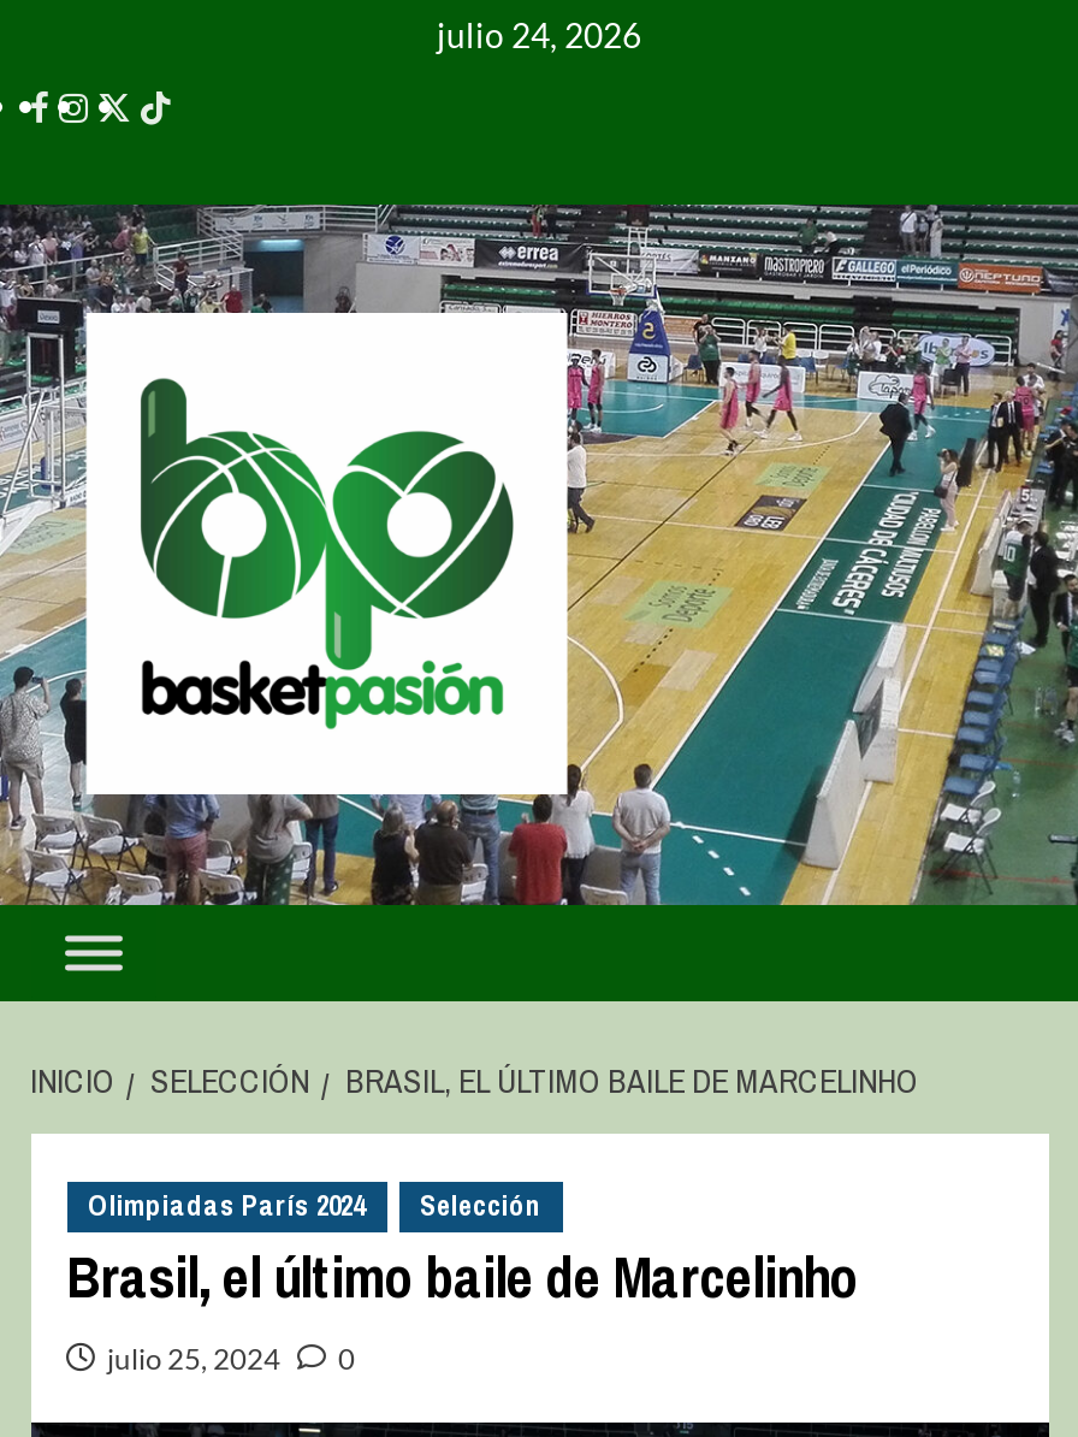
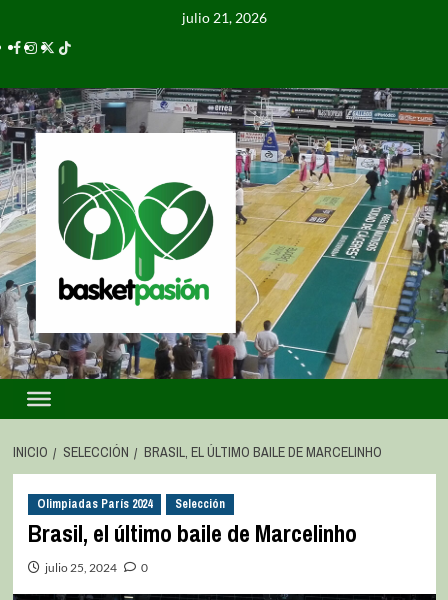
- julio 24, 2026
+ julio 21, 2026
